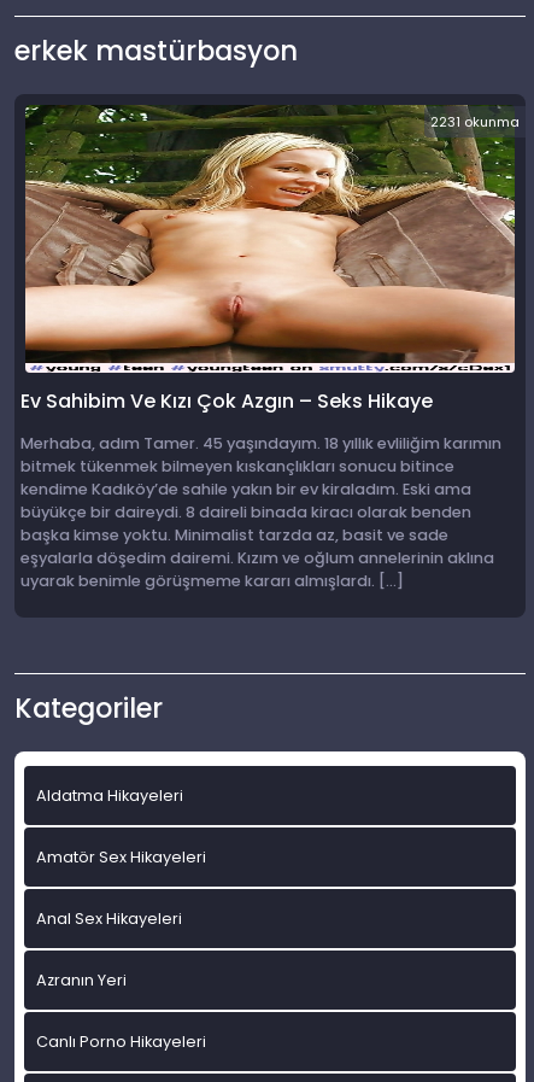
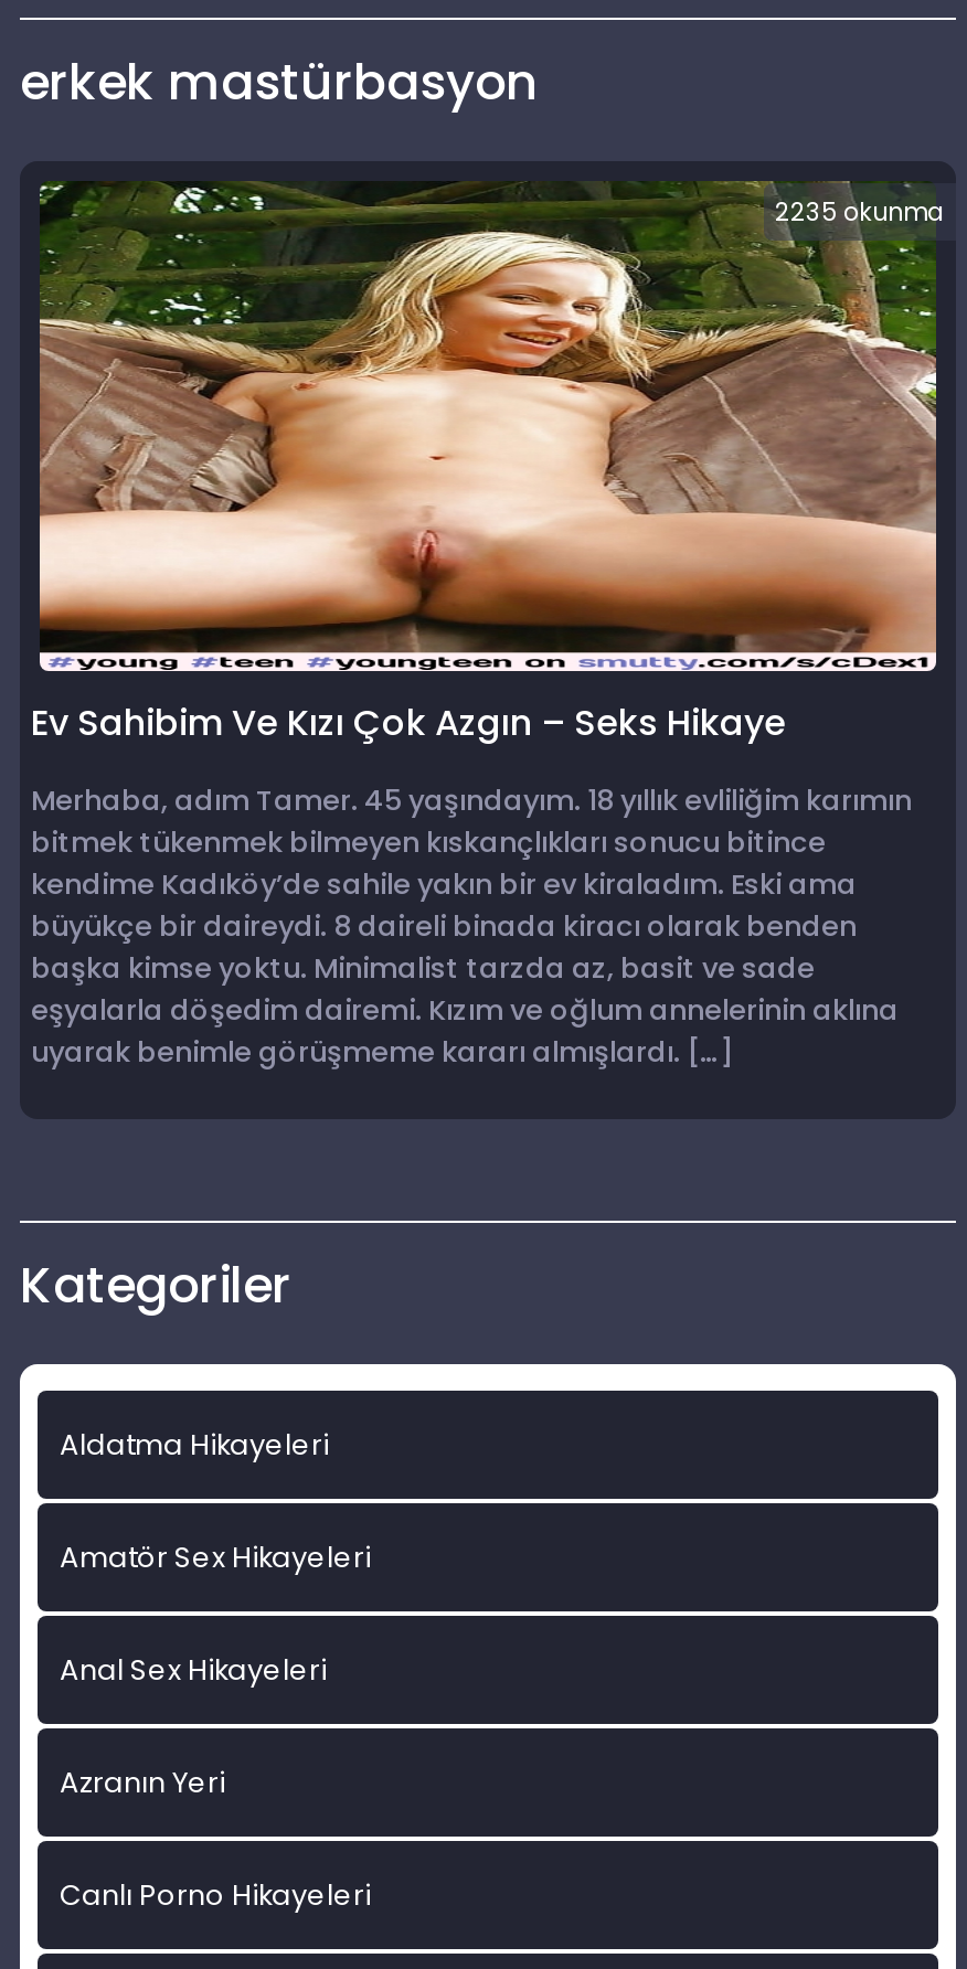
- 2231 okunma
+ 2235 okunma
